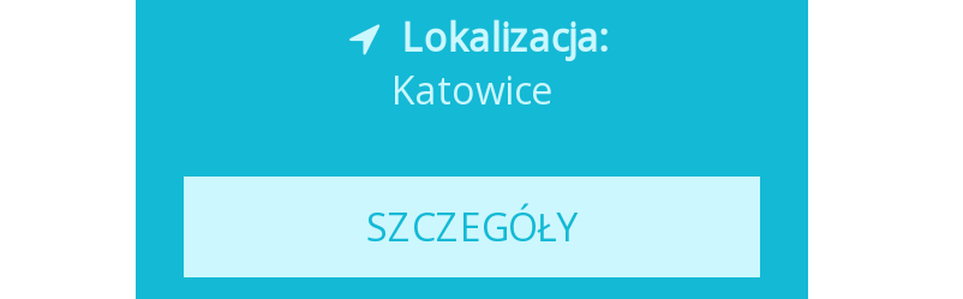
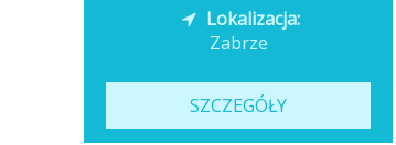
- Katowice
+ Zabrze
